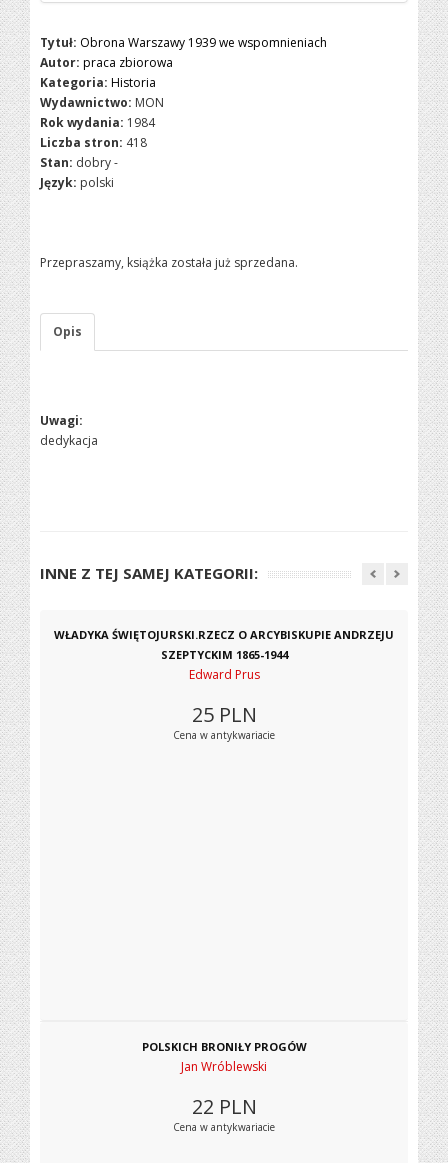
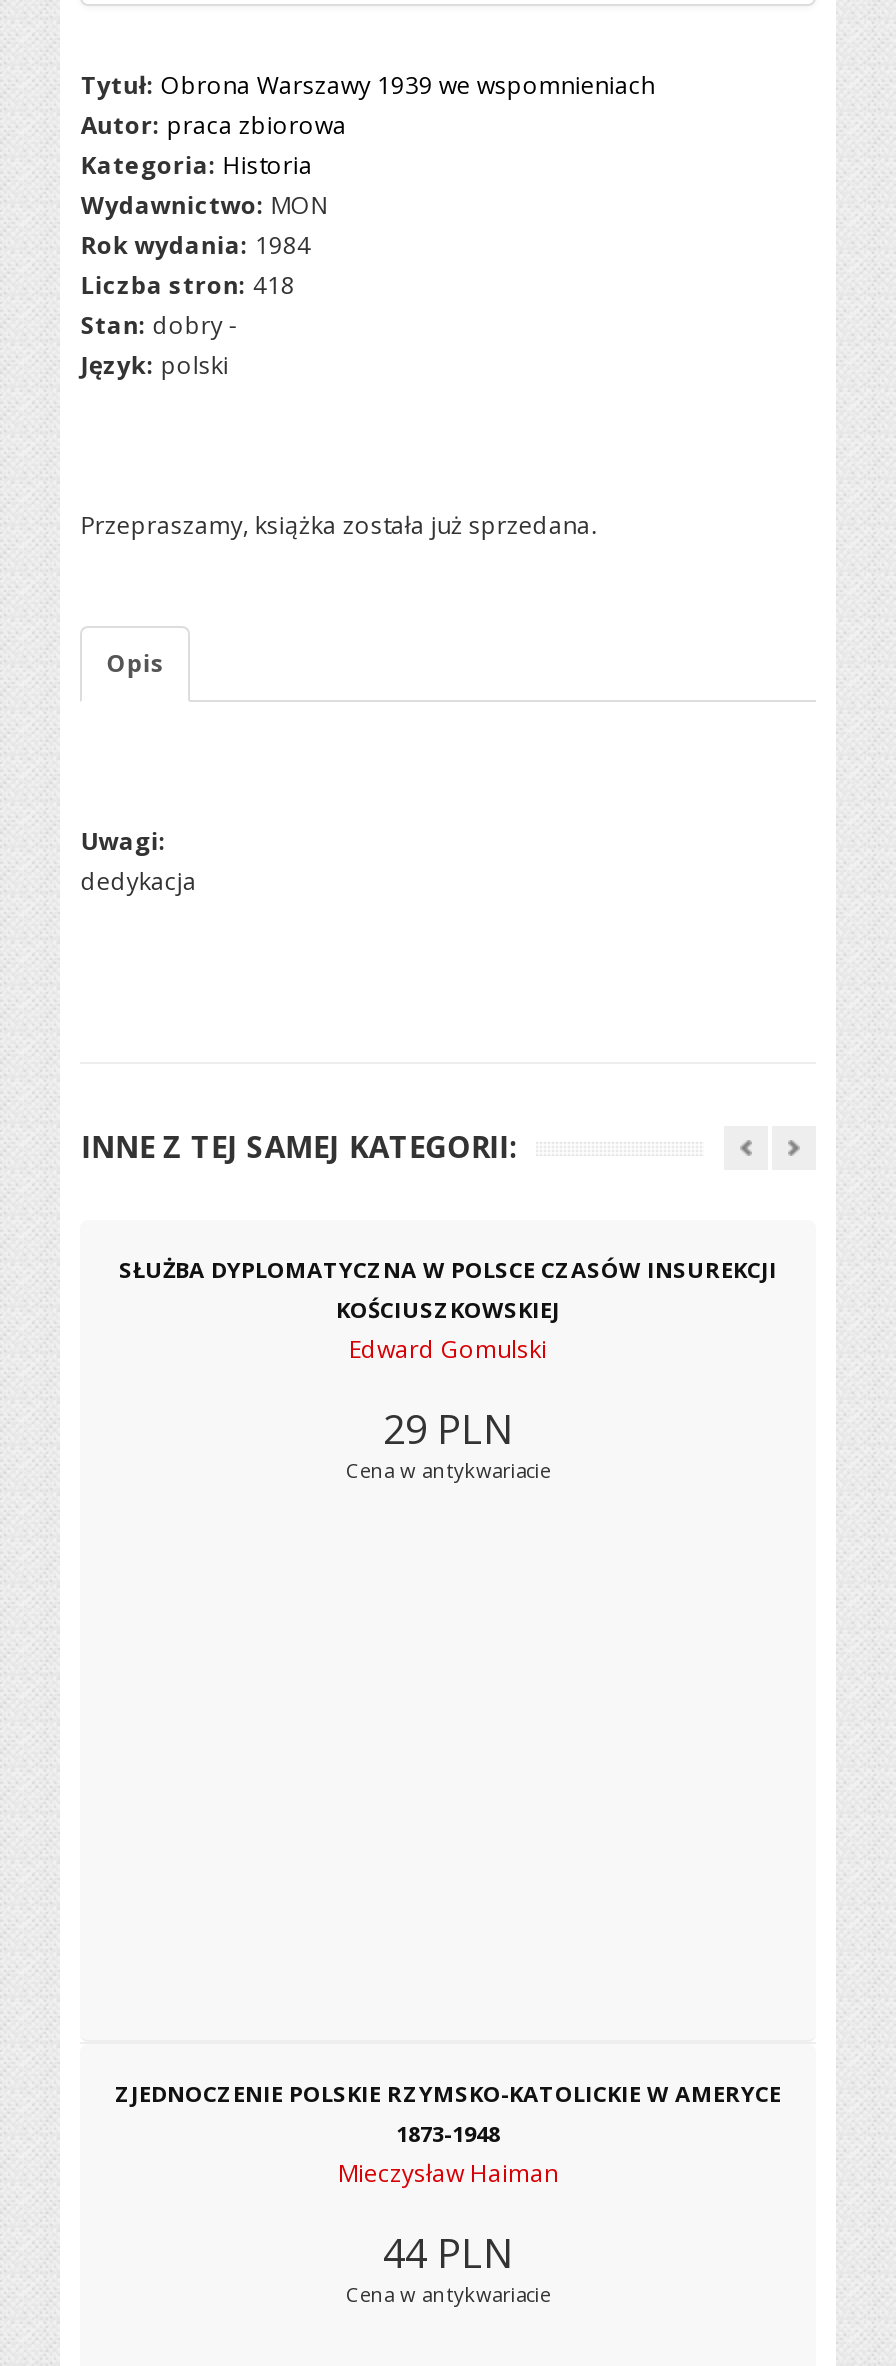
- WŁADYKA ŚWIĘTOJURSKI.RZECZ O ARCYBISKUPIE ANDRZEJU
- SZEPTYCKIM 1865-1944
- Edward Prus
+ SŁUŻBA DYPLOMATYCZNA W POLSCE CZASÓW INSUREKCJI
+ KOŚCIUSZKOWSKIEJ
+ Edward Gomulski

- 25 PLN
+ 29 PLN

- POLSKICH BRONIŁY PROGÓW
- Jan Wróblewski
+ ZJEDNOCZENIE POLSKIE RZYMSKO-KATOLICKIE W AMERYCE
+ 1873-1948
+ Mieczysław Haiman

- 22 PLN
+ 44 PLN
